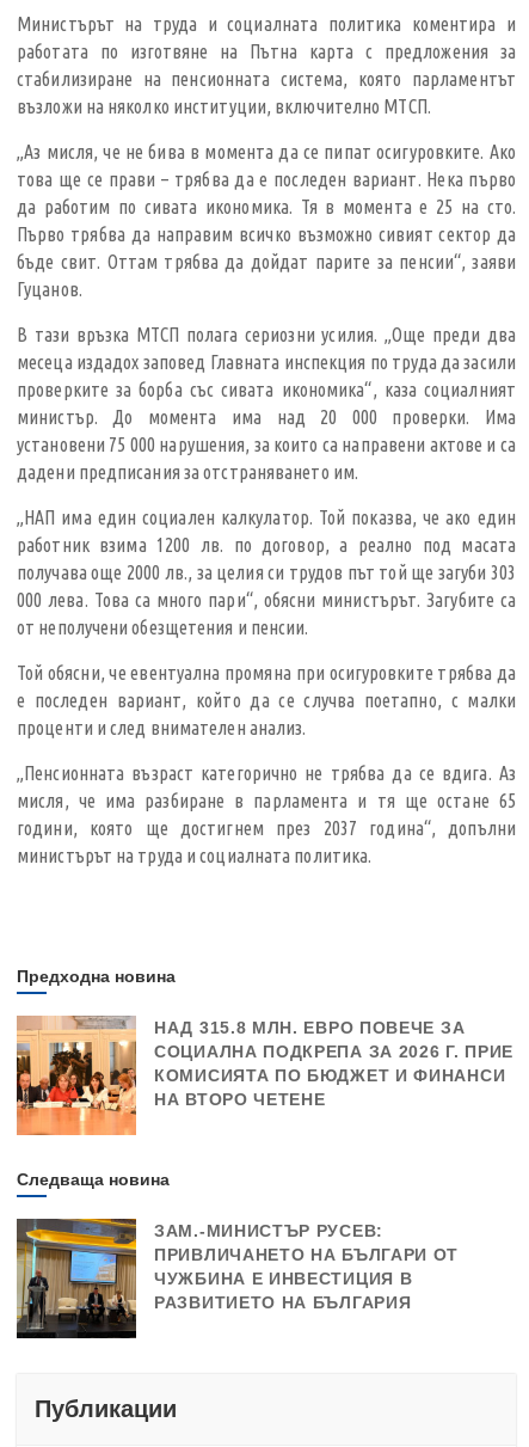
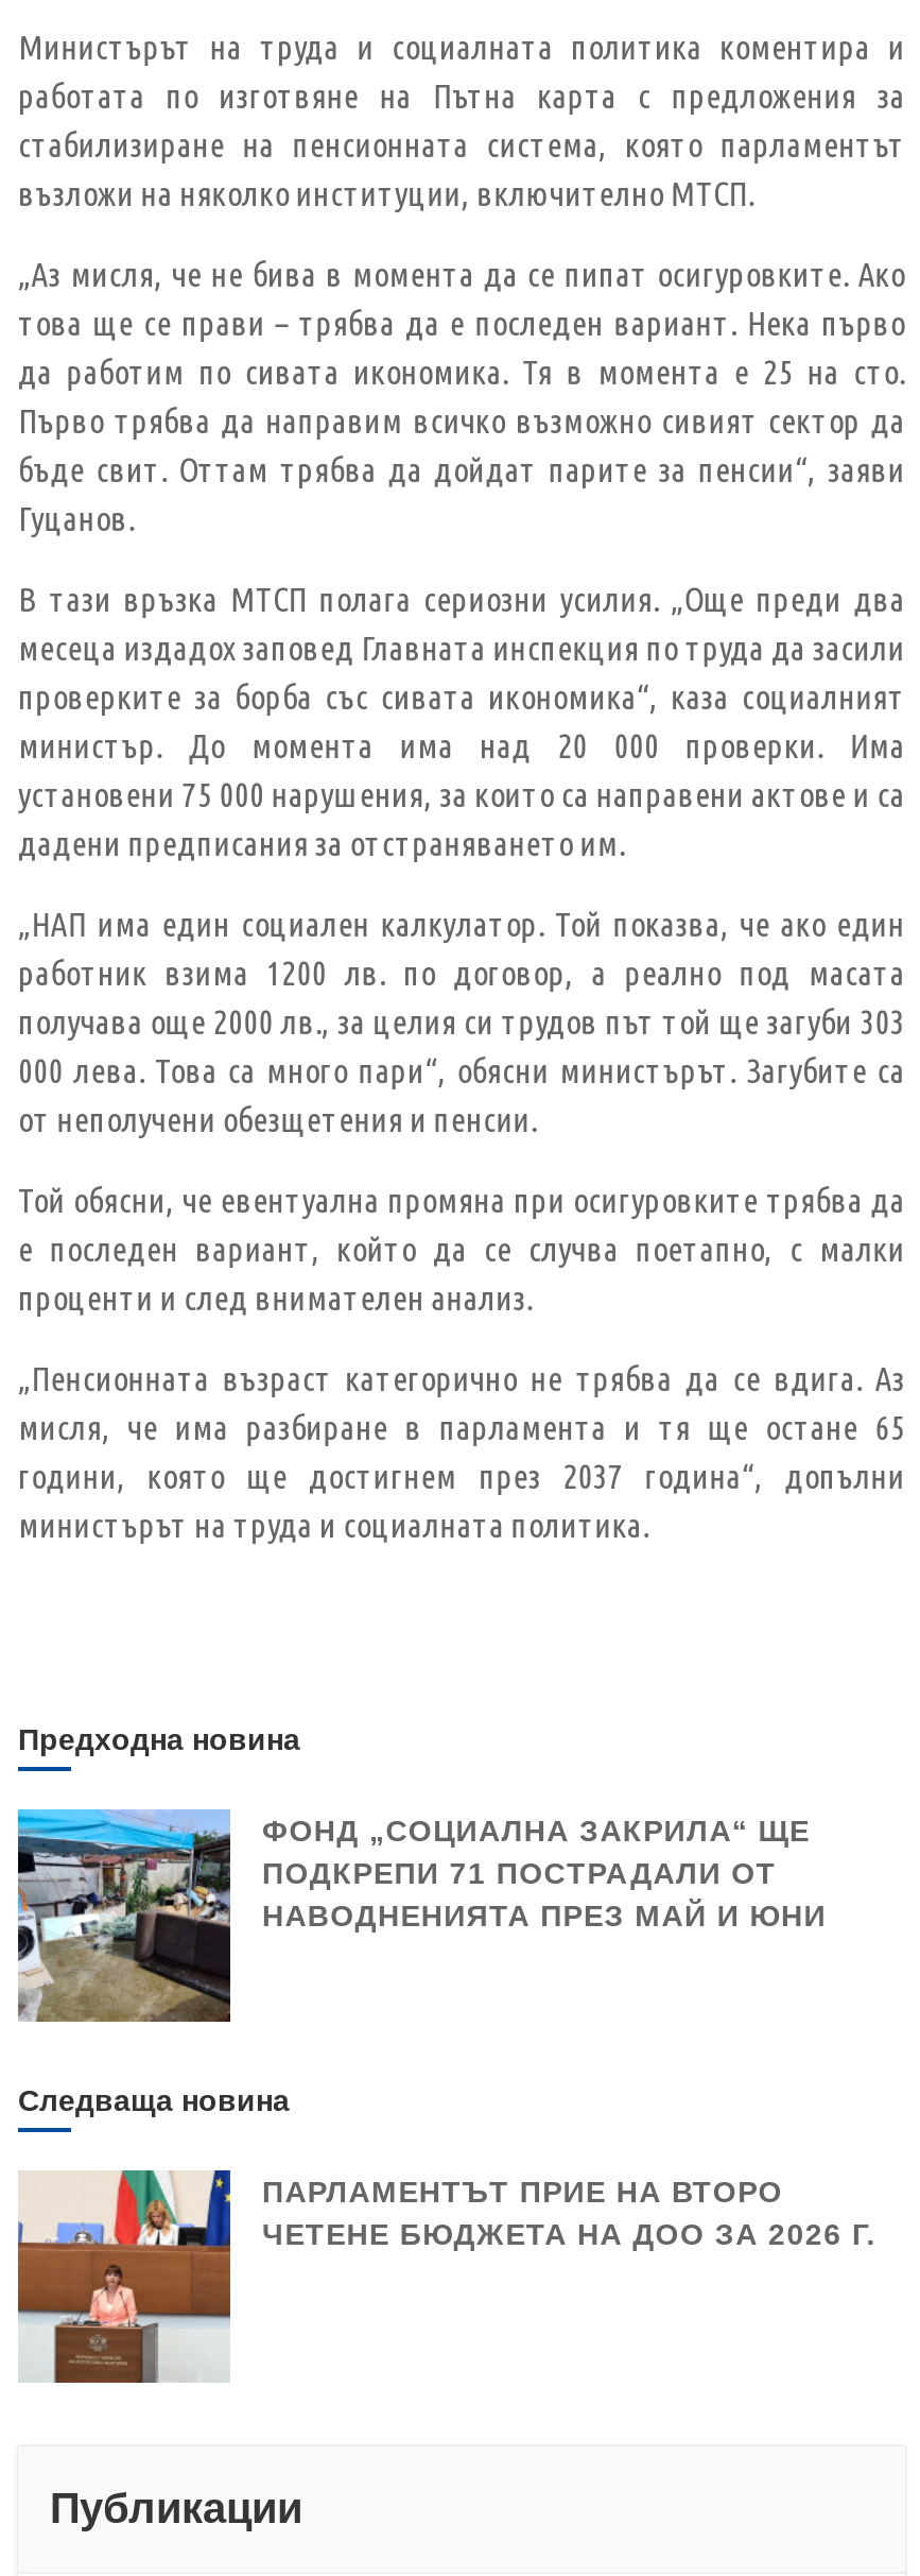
- [image]
- НАД 315.8 МЛН. ЕВРО ПОВЕЧЕ ЗА
- СОЦИАЛНА ПОДКРЕПА ЗА 2026 Г. ПРИЕ
- КОМИСИЯТА ПО БЮДЖЕТ И ФИНАНСИ
- НА ВТОРО ЧЕТЕНЕ
+ [image]
+ ФОНД „СОЦИАЛНА ЗАКРИЛА“ ЩЕ
+ ПОДКРЕПИ 71 ПОСТРАДАЛИ ОТ
+ НАВОДНЕНИЯТА ПРЕЗ МАЙ И ЮНИ

- [image]
- ЗАМ.-МИНИСТЪР РУСЕВ:
- ПРИВЛИЧАНЕТО НА БЪЛГАРИ ОТ
- ЧУЖБИНА Е ИНВЕСТИЦИЯ В
- РАЗВИТИЕТО НА БЪЛГАРИЯ
+ [image]
+ ПАРЛАМЕНТЪТ ПРИЕ НА ВТОРО
+ ЧЕТЕНЕ БЮДЖЕТА НА ДОО ЗА 2026 Г.
